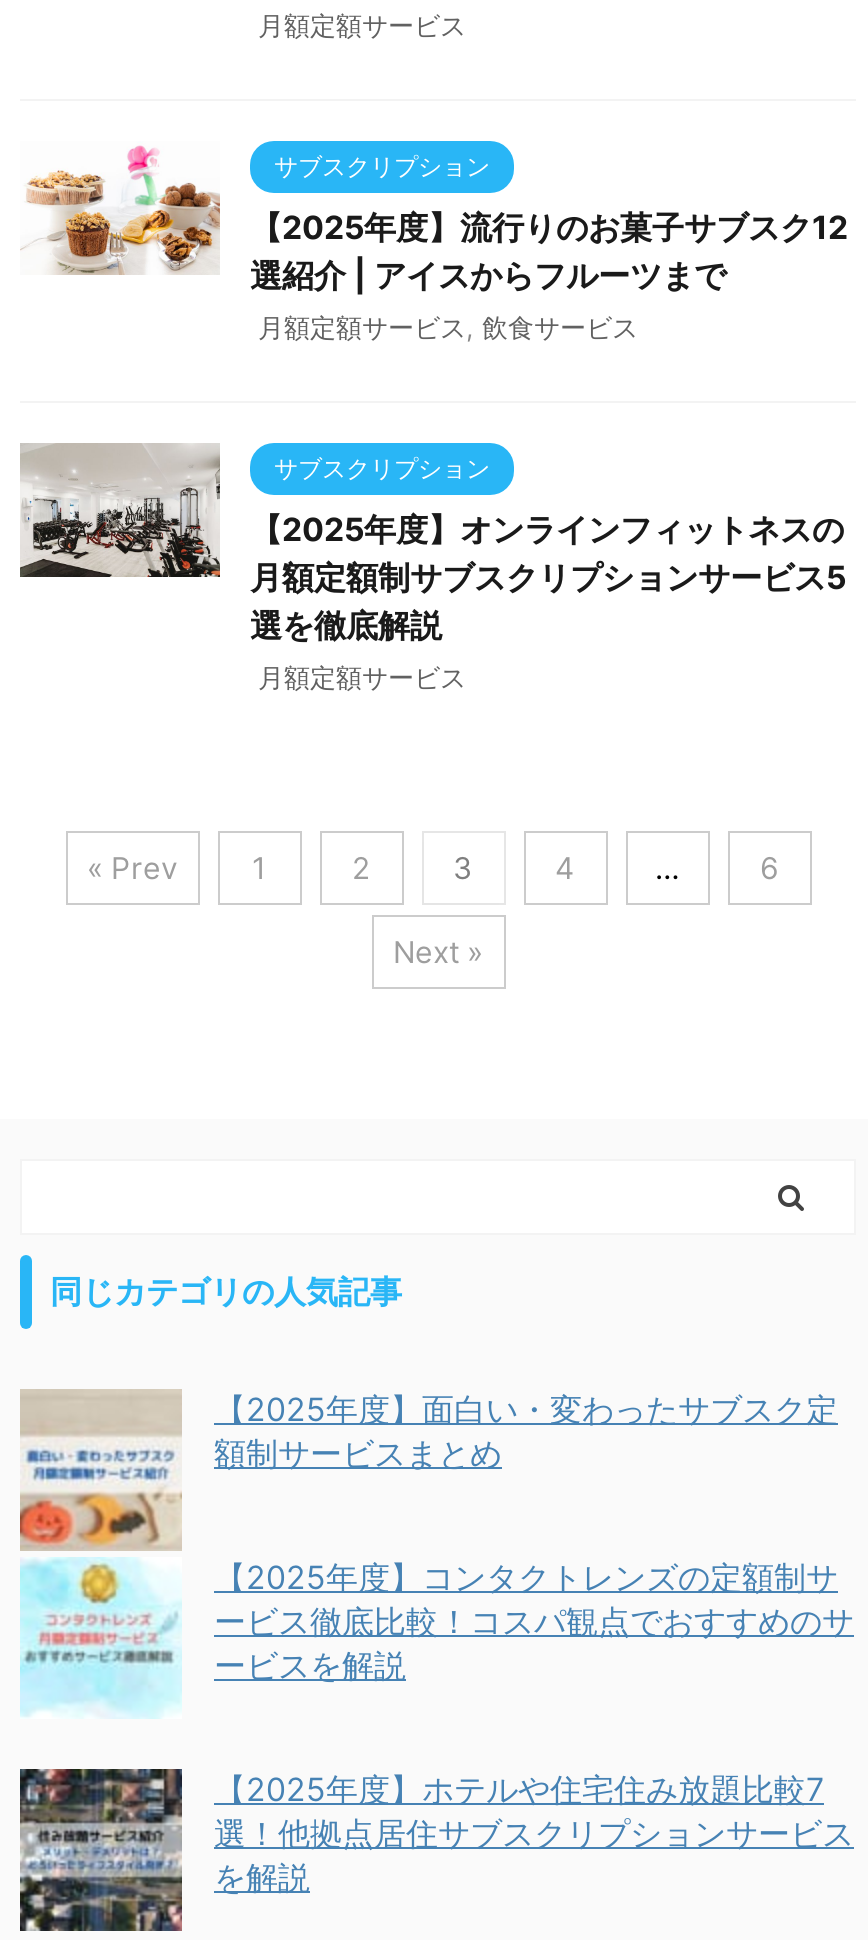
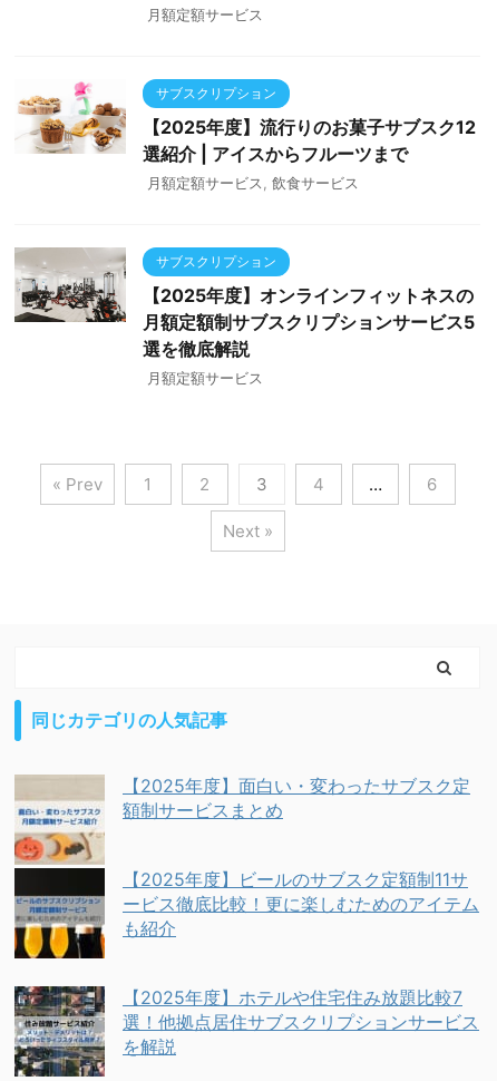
- [image]
- 【2025年度】コンタクトレンズの定額制サ
- ービス徹底比較！コスパ観点でおすすめのサ
- ービスを解説
+ [image]
+ 【2025年度】ビールのサブスク定額制11サ
+ ービス徹底比較！更に楽しむためのアイテム
+ も紹介
